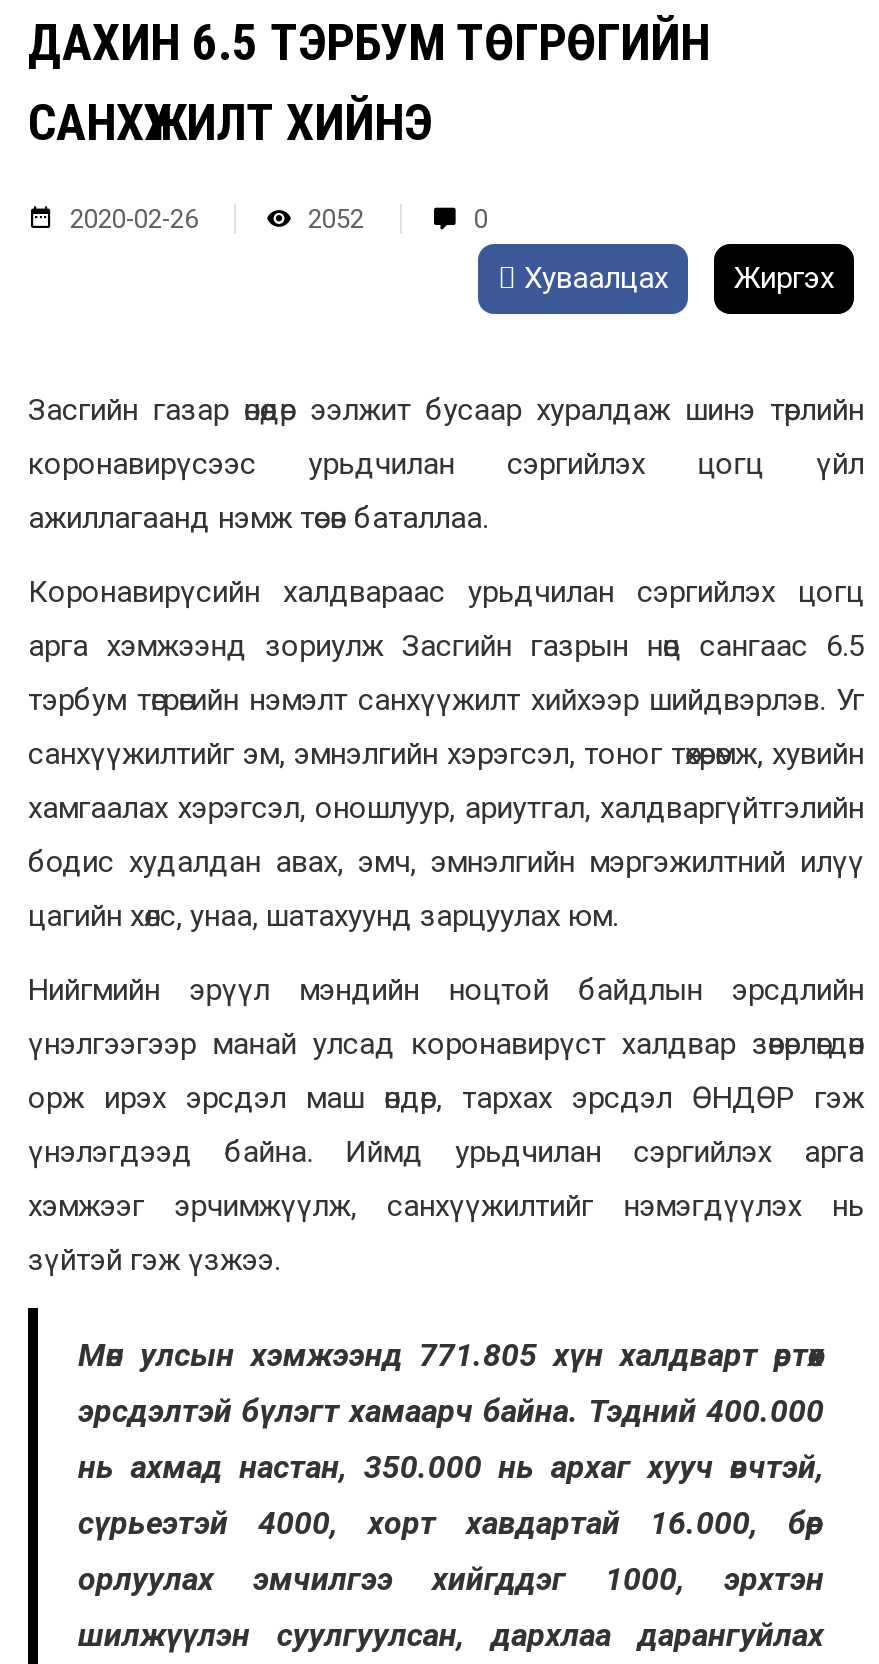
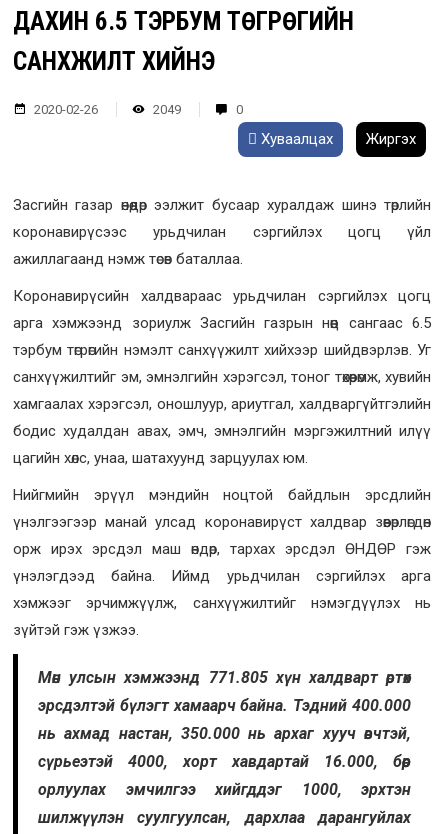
- 2052
+ 2049
